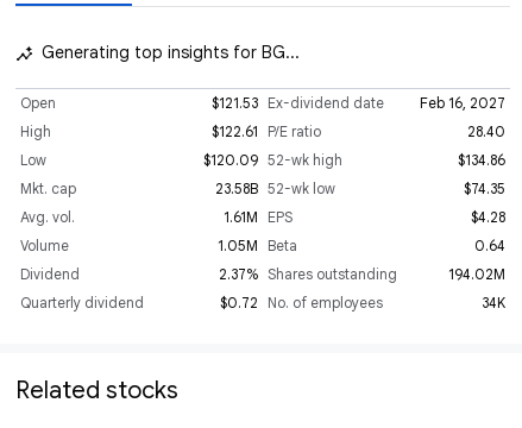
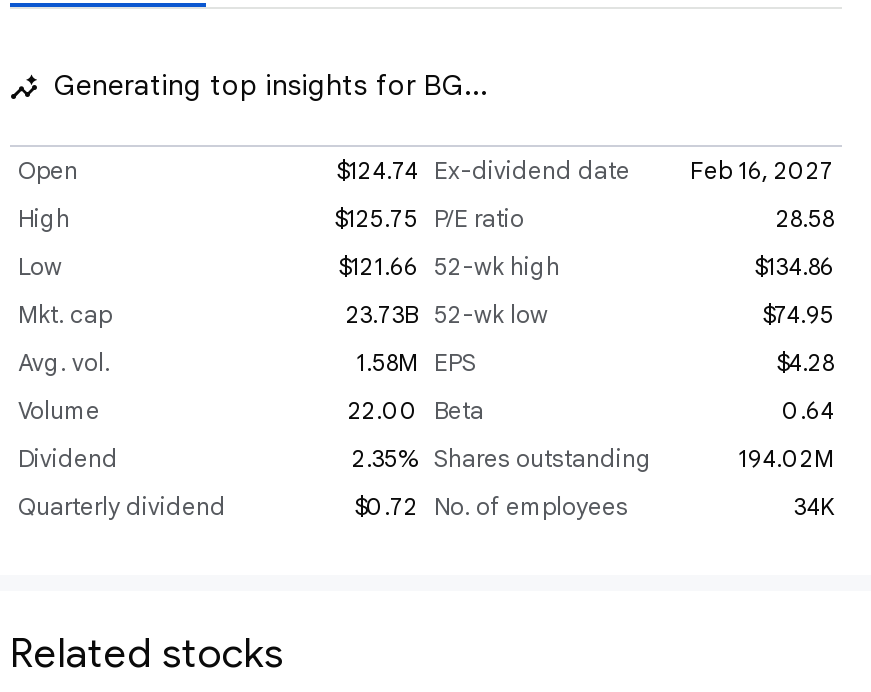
- $121.53 Ex-dividend date Feb 16, 2027
+ $124.74 Ex-dividend date Feb 16, 2027

- $122.61 P/E ratio
+ $125.75 P/E ratio

- 28.40
+ 28.58

- $120.09 52-wk high
+ $121.66 52-wk high

- 23.58B 52-wk low
+ 23.73B 52-wk low

- $74.35
+ $74.95

- 1.61M EPS
+ 1.58M EPS

- 1.05M Beta
+ 22.00 Beta

- 2.37% Shares outstanding
+ 2.35% Shares outstanding
